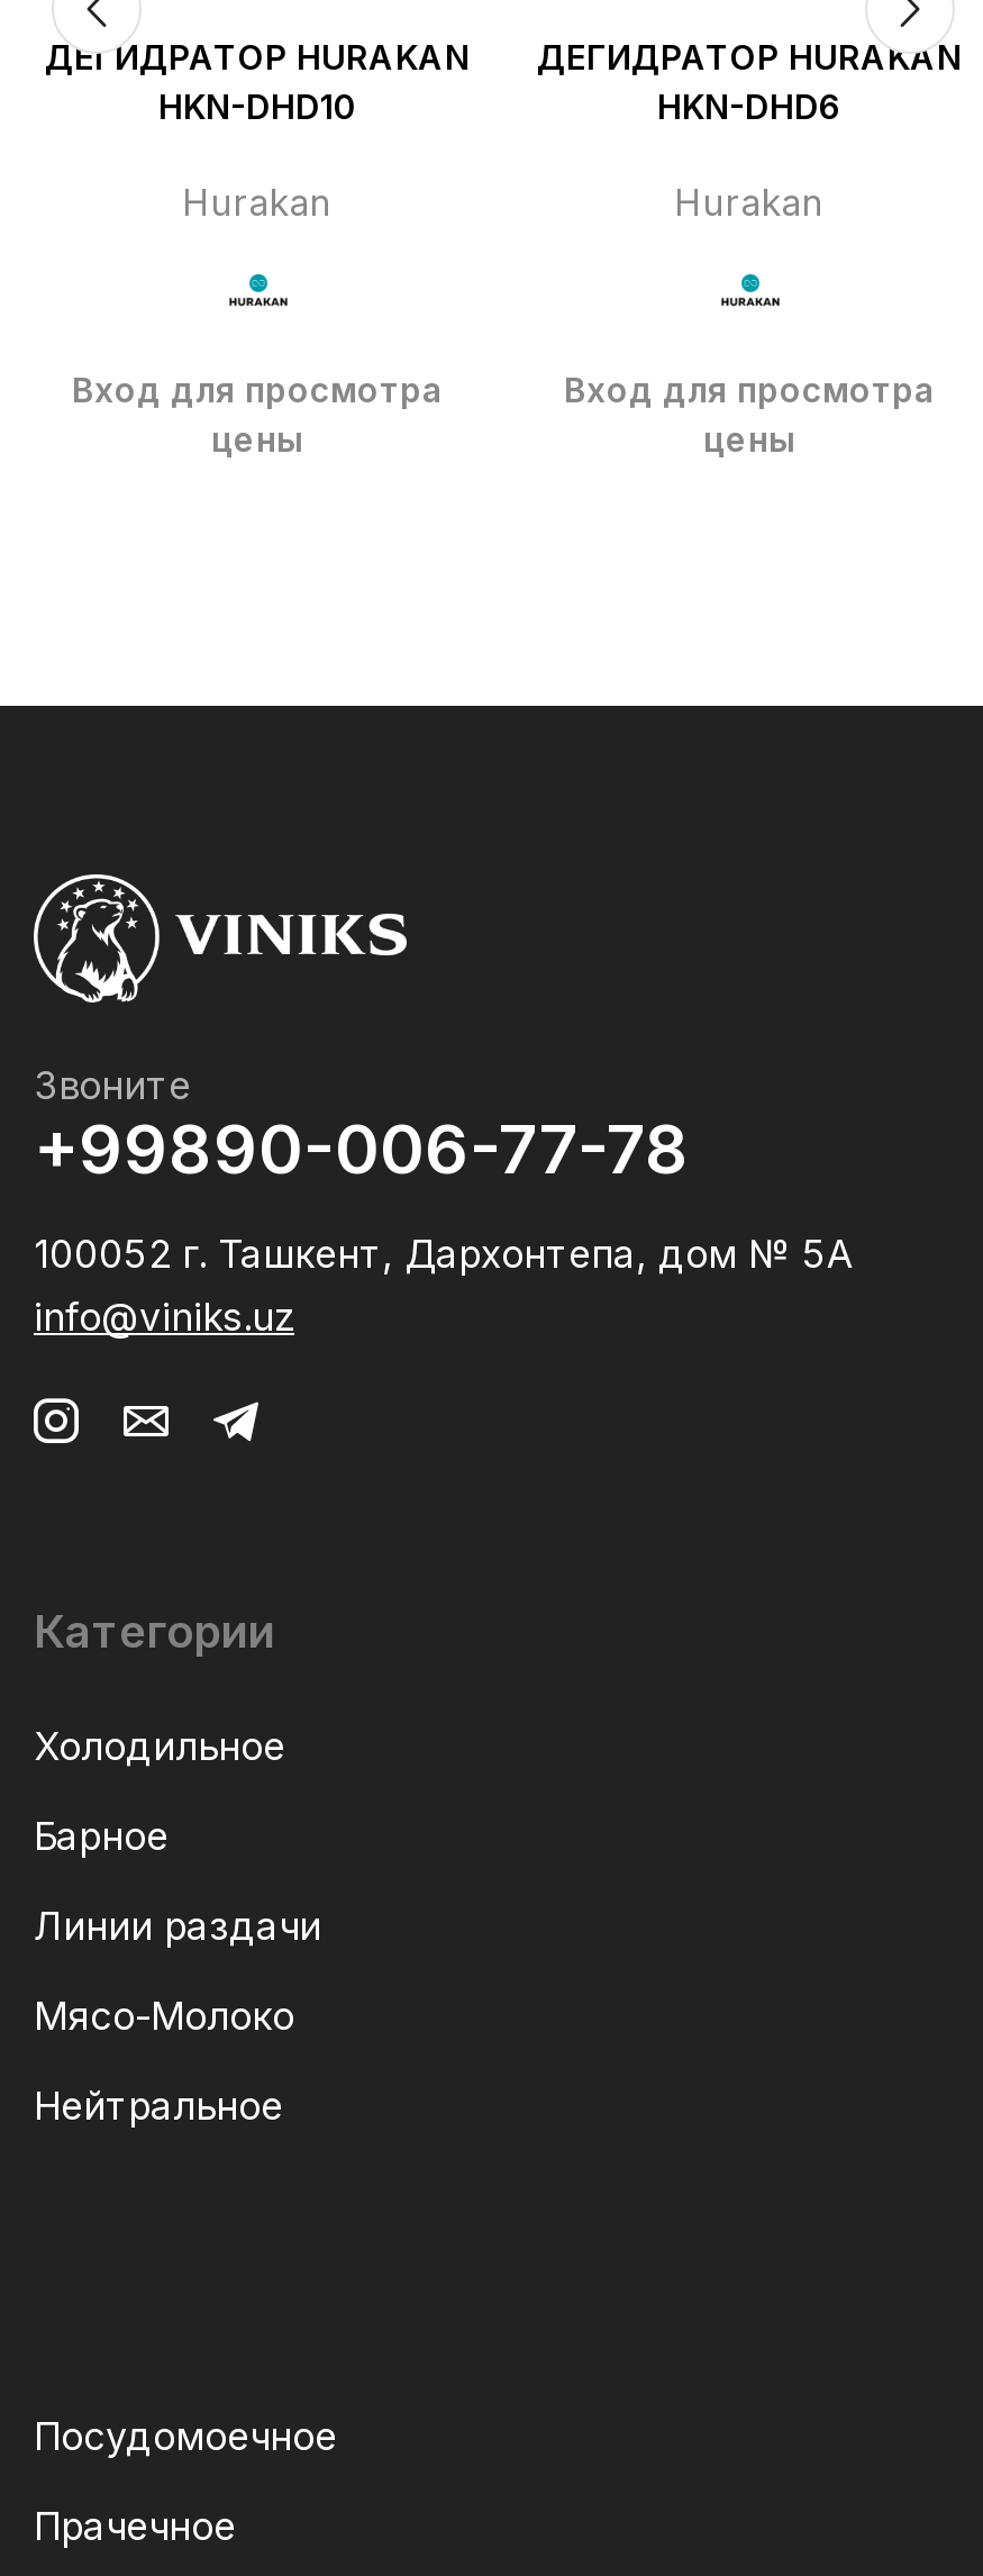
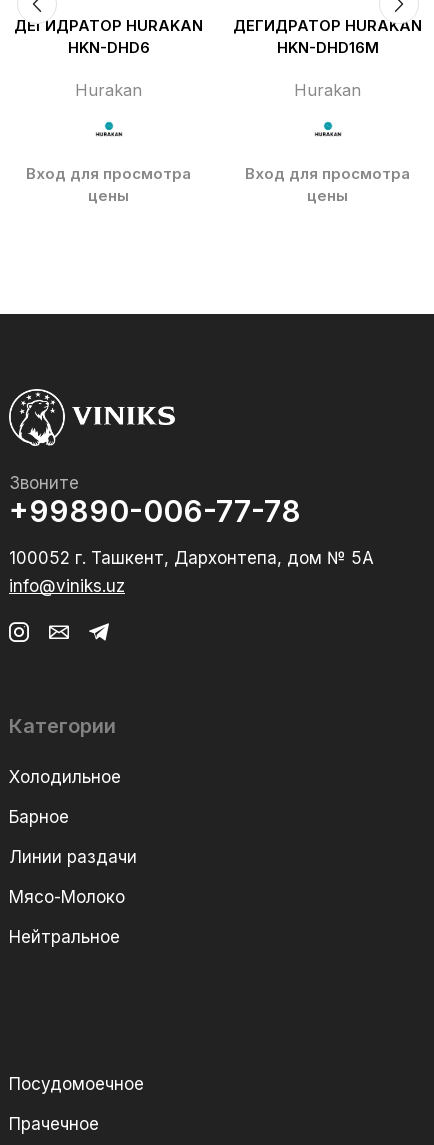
- HKN-DHD10
+ HKN-DHD6

- HKN-DHD6
+ HKN-DHD16M
